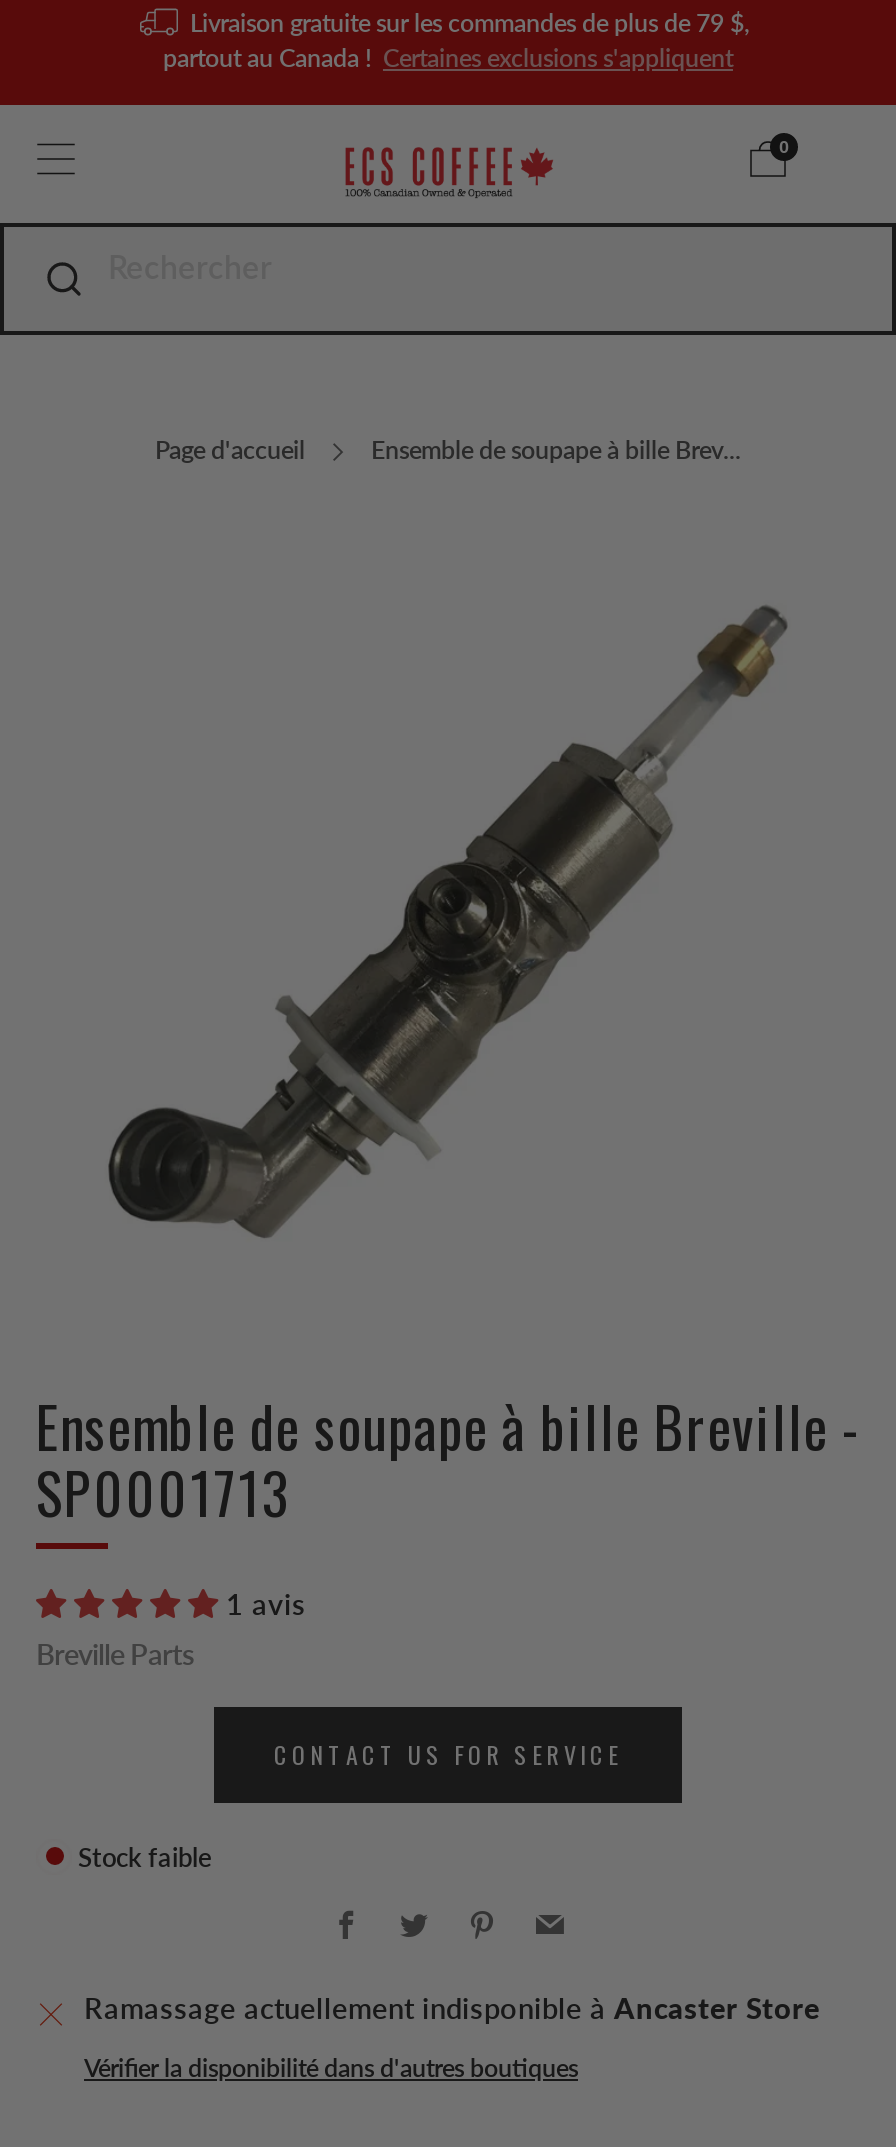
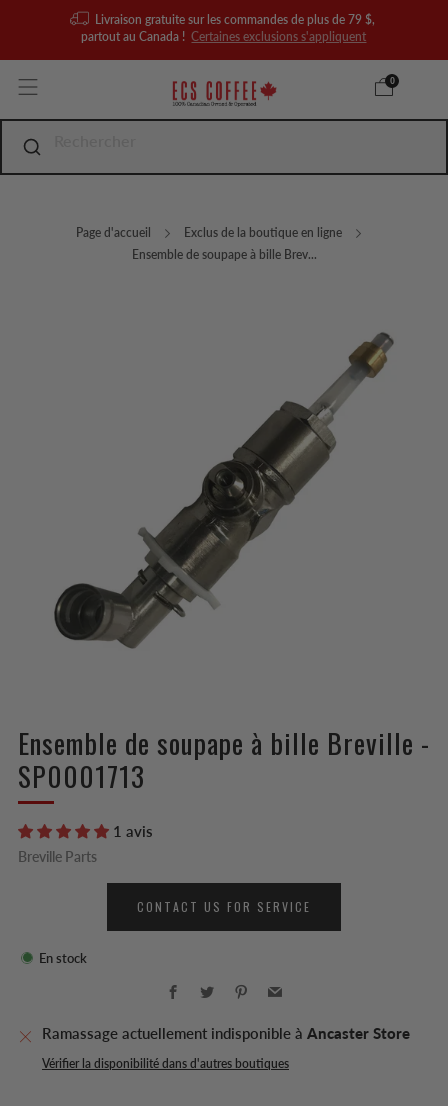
+ Exclus de la boutique en ligne

- Stock faible
+ En stock
